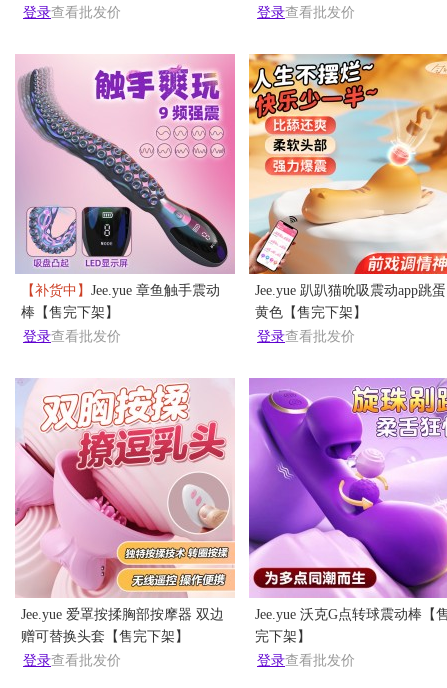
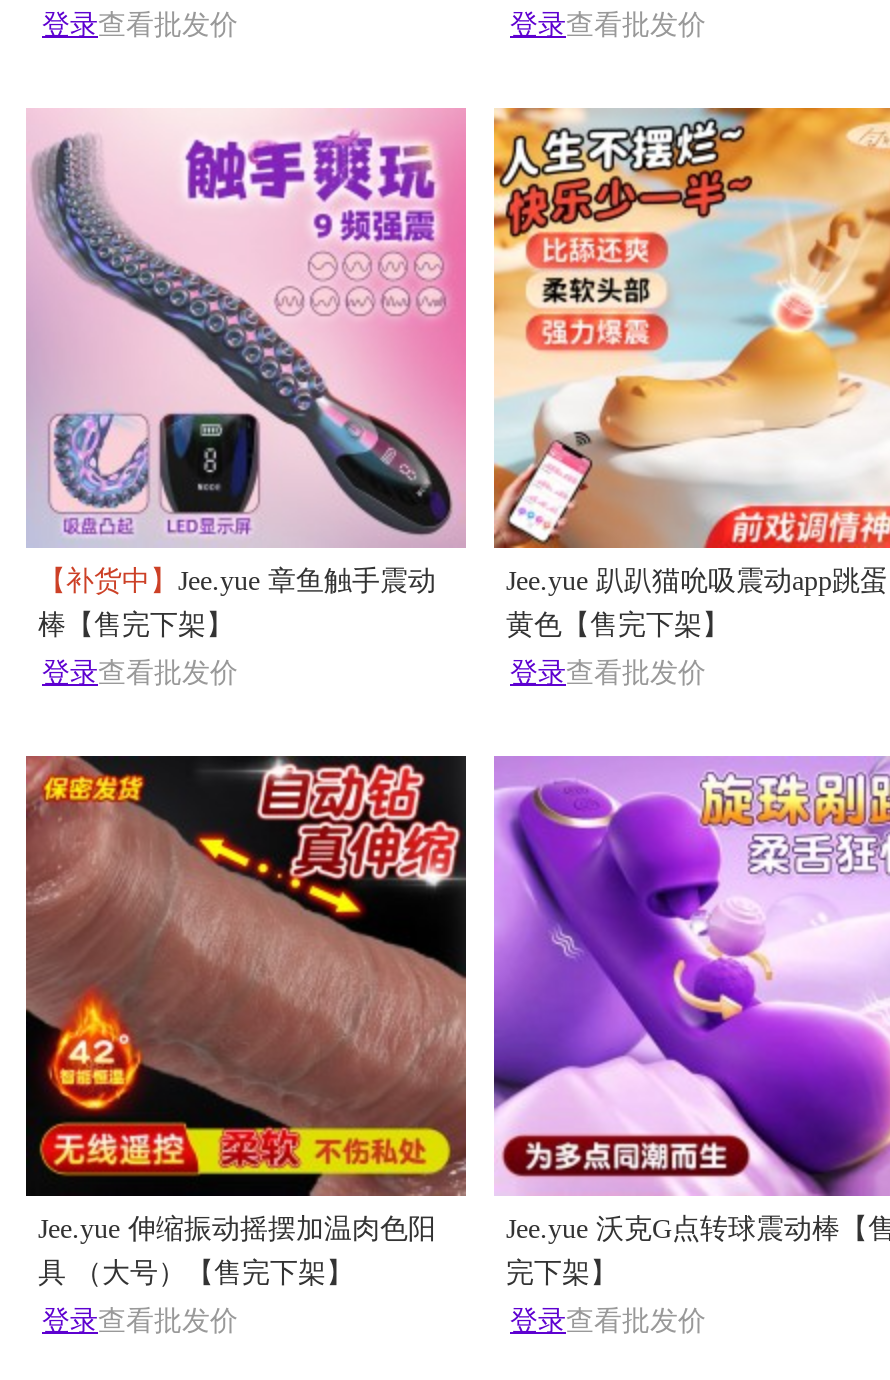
- [image]
- Jee.yue 爱罩按揉胸部按摩器 双边
+ [image]
+ Jee.yue 伸缩振动摇摆加温肉色阳

- 赠可替换头套【售完下架】
+ 具 （大号）【售完下架】
